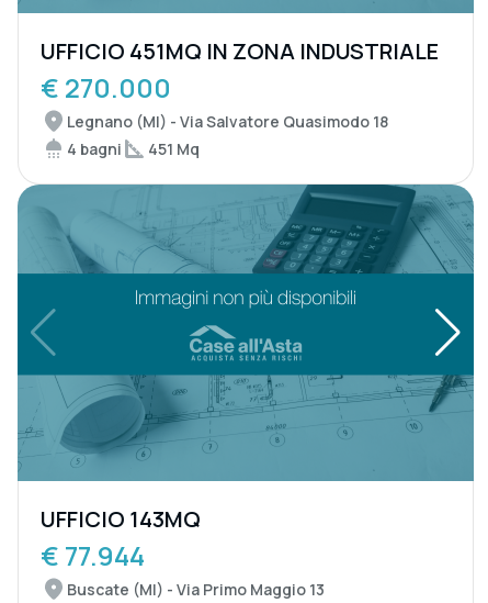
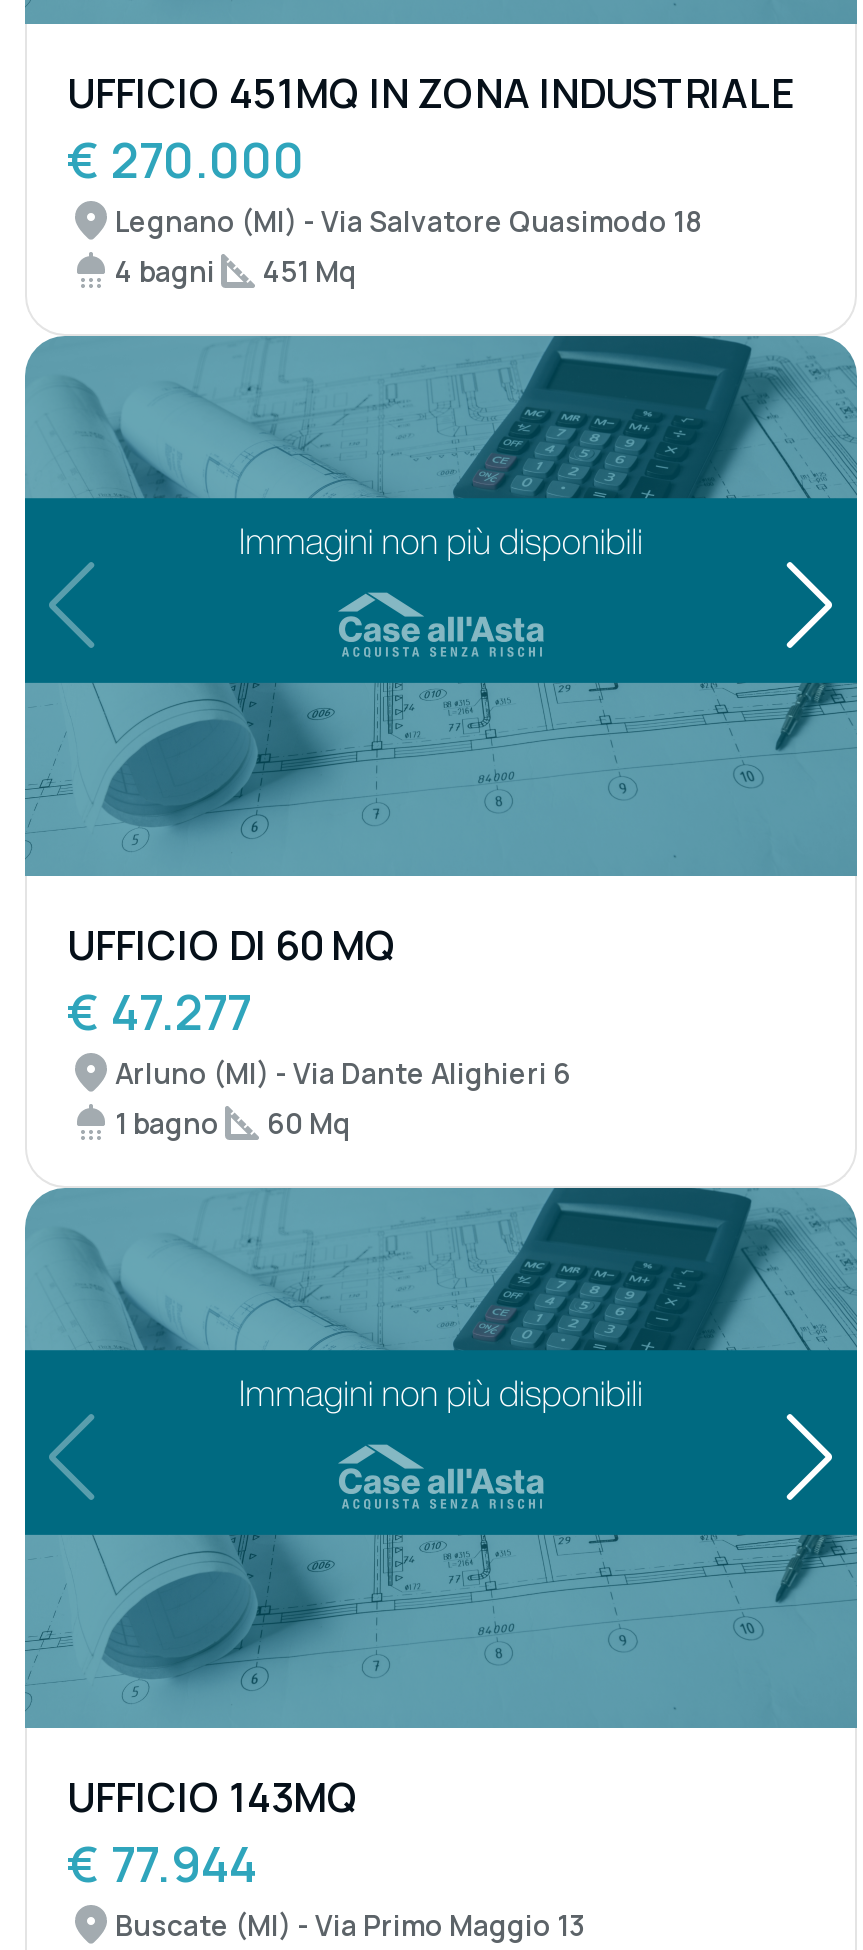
+ UFFICIO DI 60 MQ
+ € 47.277
+ Arluno (MI) - Via Dante Alighieri 6
+ 1 bagno
+ 60 Mq
